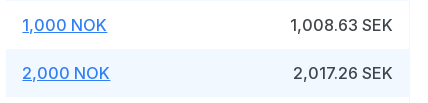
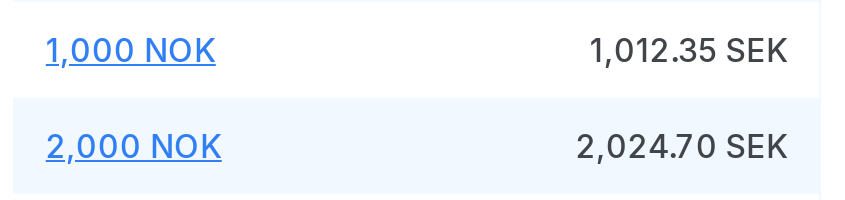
- 1,008.63 SEK
+ 1,012.35 SEK

- 2,017.26 SEK
+ 2,024.70 SEK
